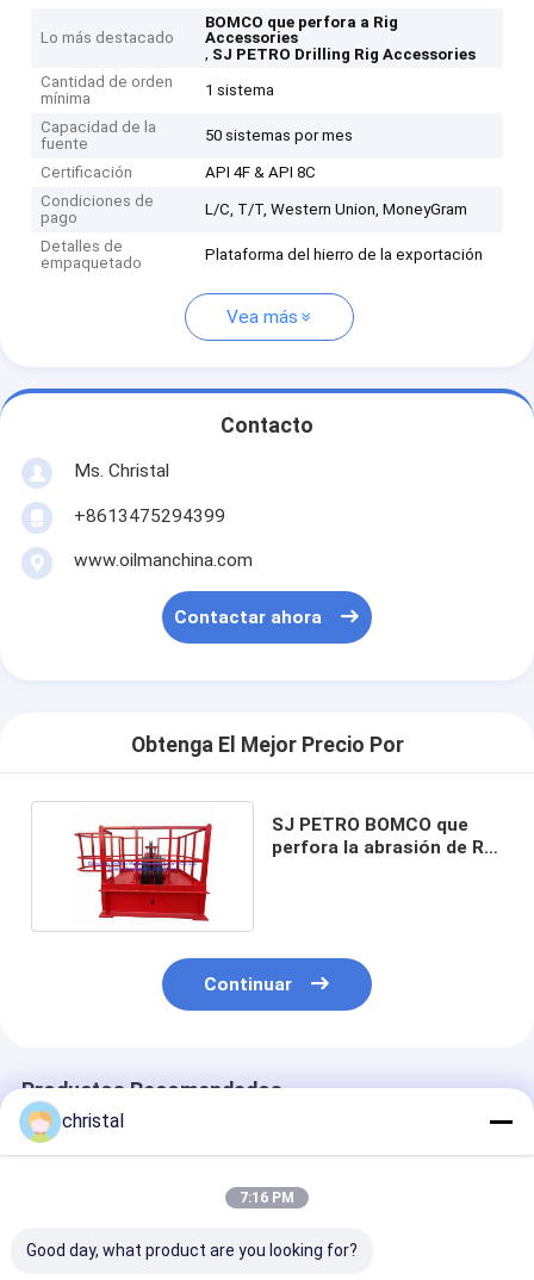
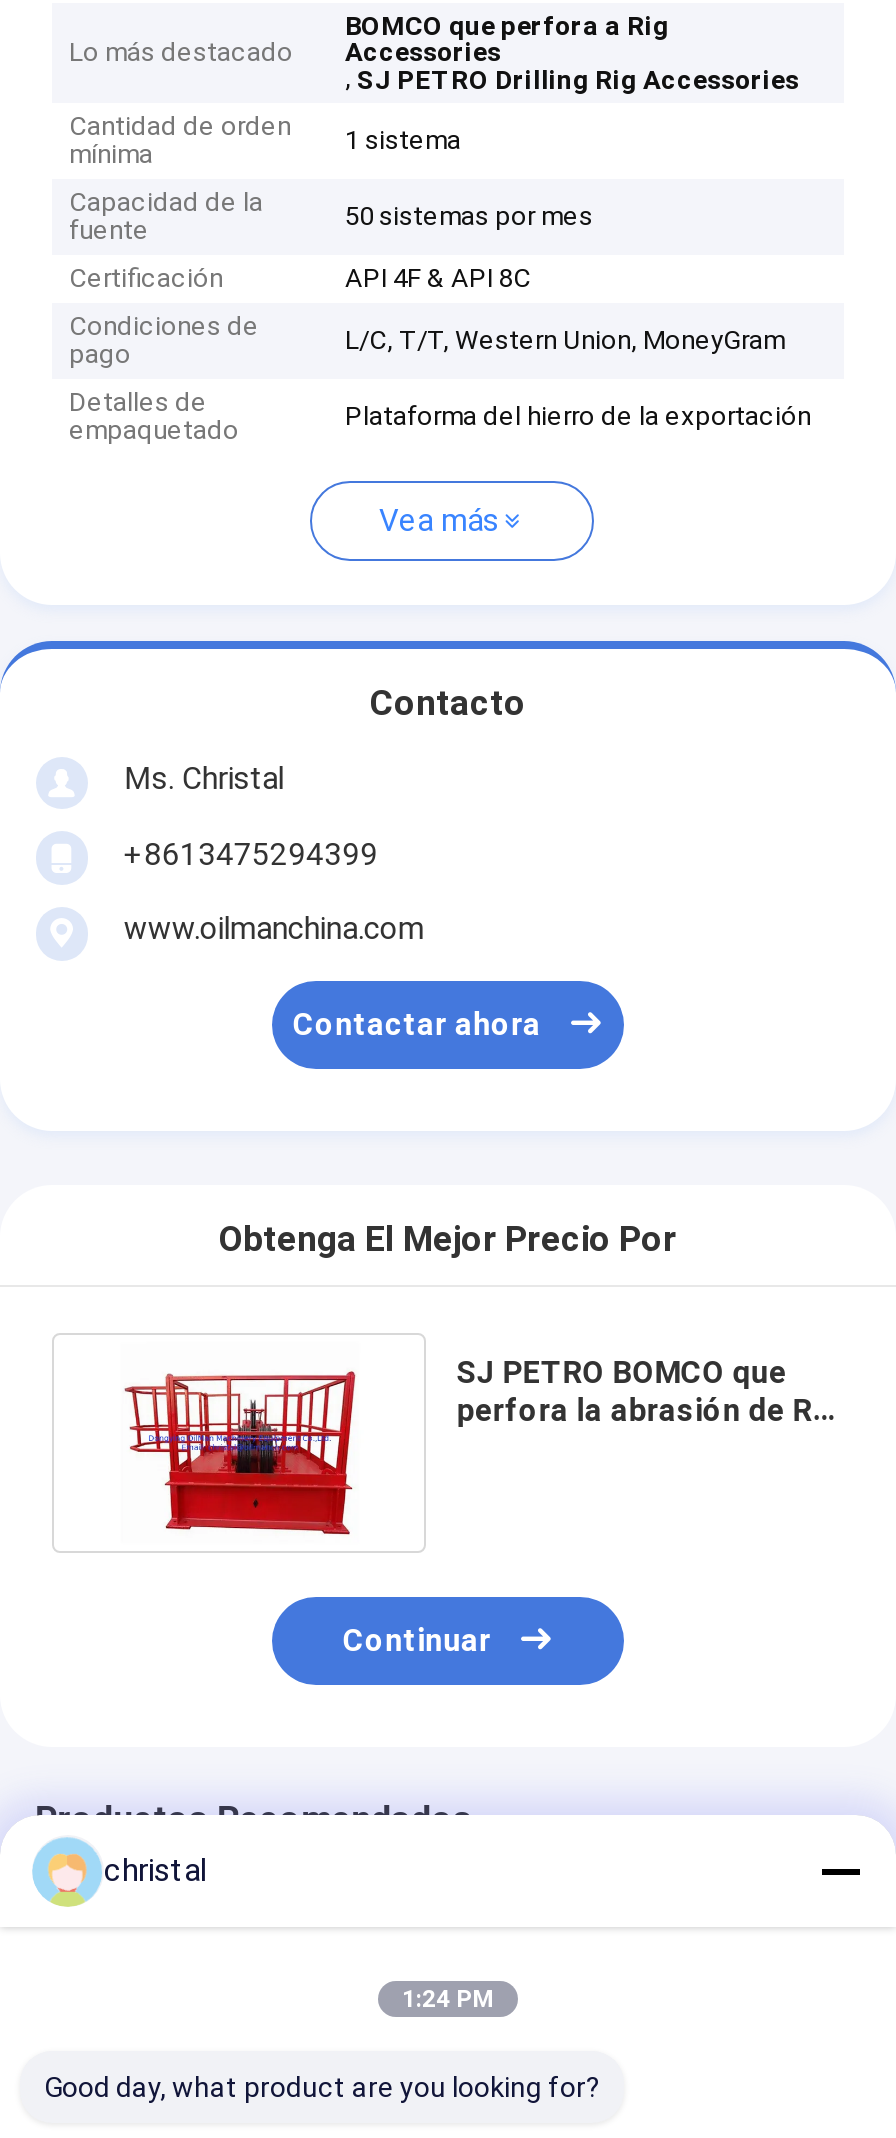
- 7:16 PM
+ 1:24 PM
